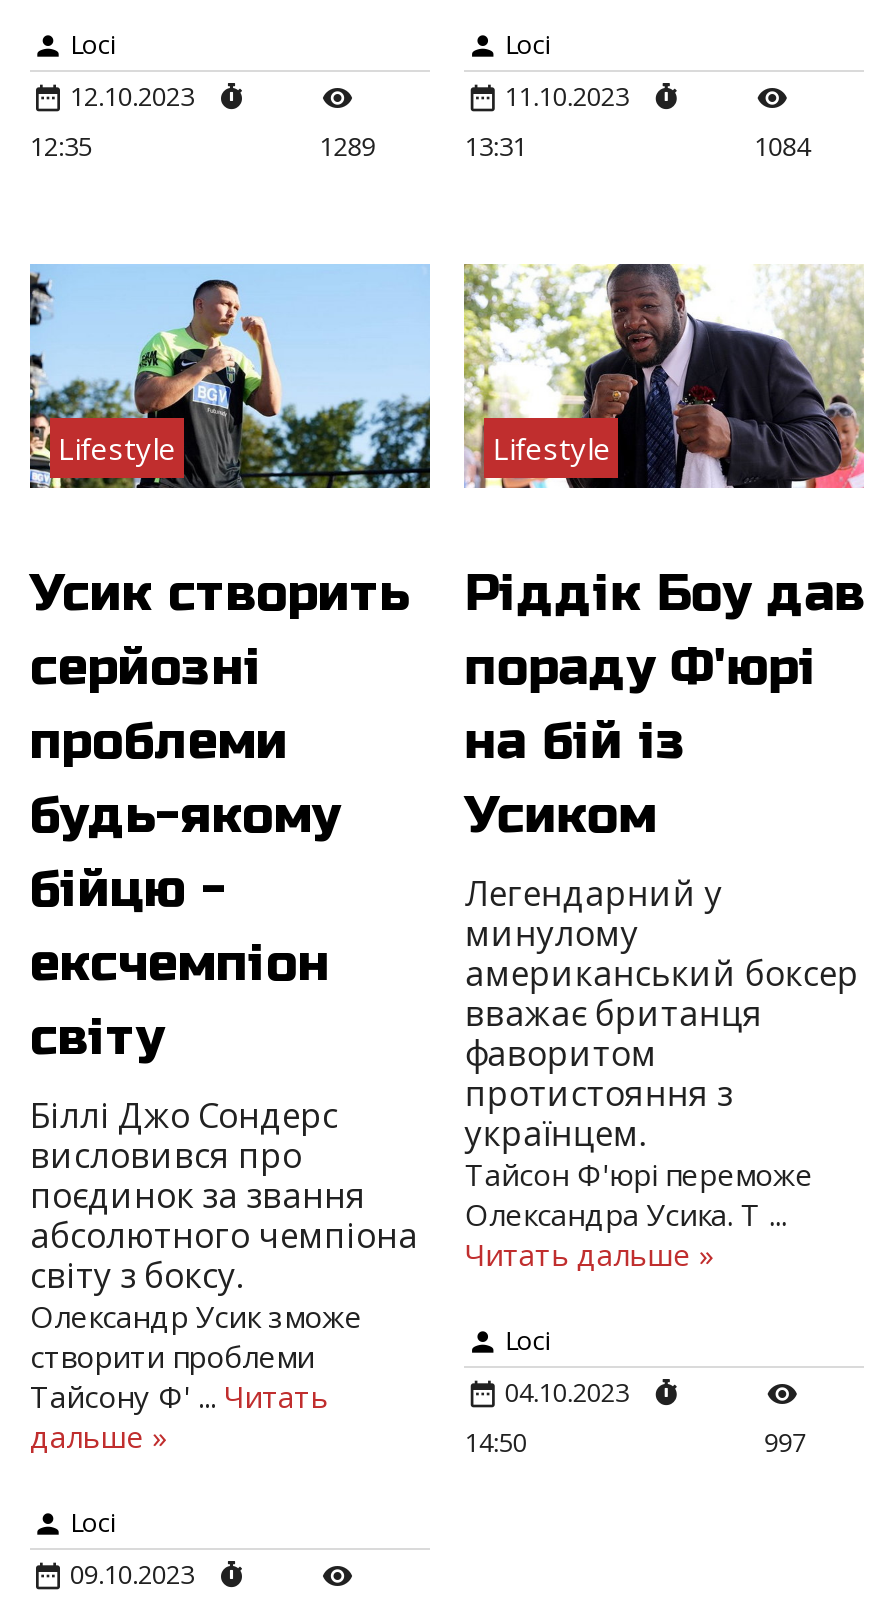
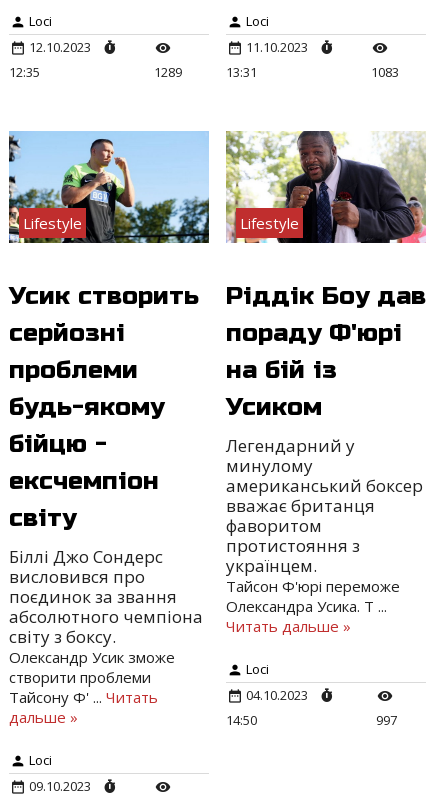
- 1084
+ 1083
